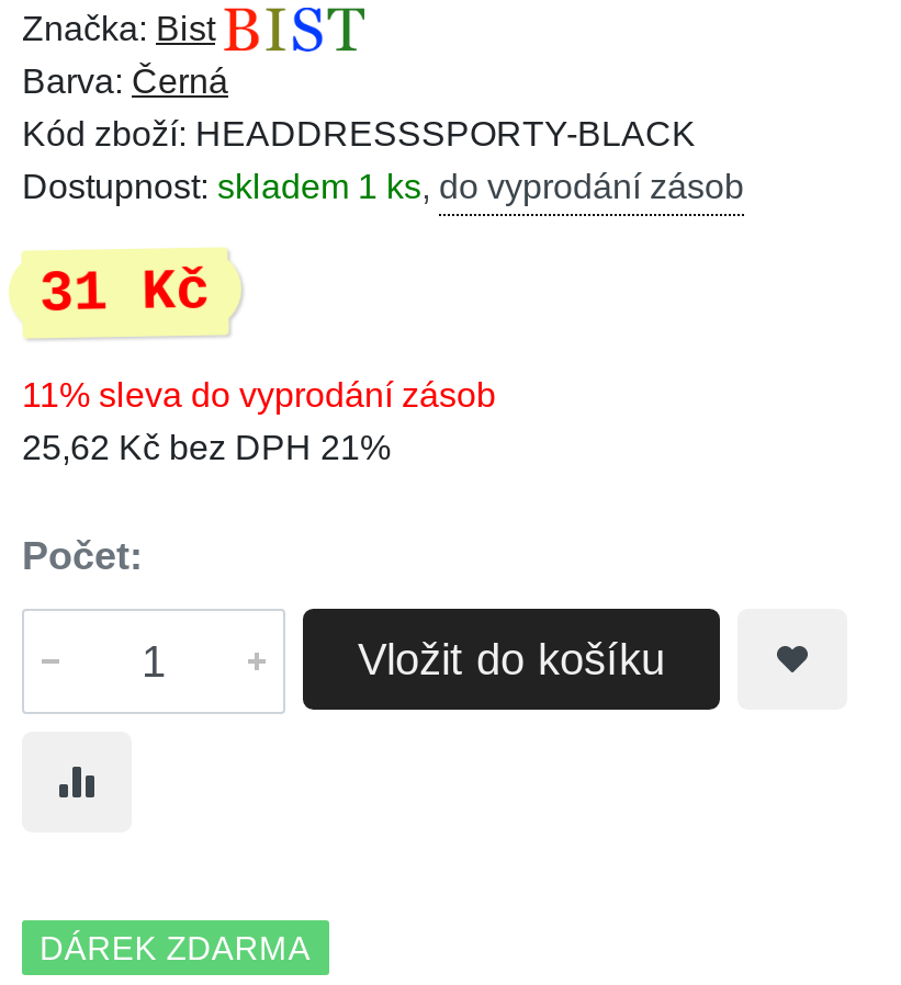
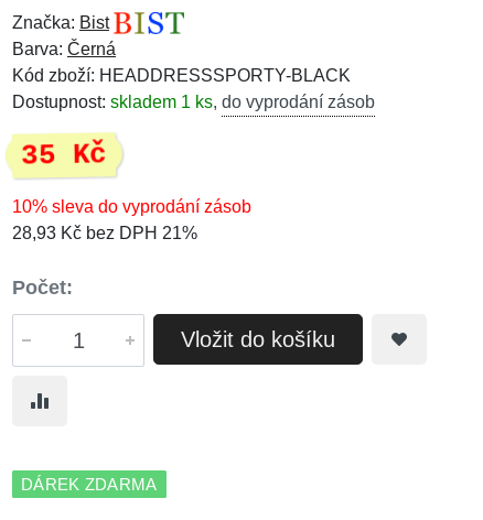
- 31 Kč
+ 35 Kč

- 11% sleva do vyprodání zásob
+ 10% sleva do vyprodání zásob

- 25,62 Kč bez DPH 21%
+ 28,93 Kč bez DPH 21%
